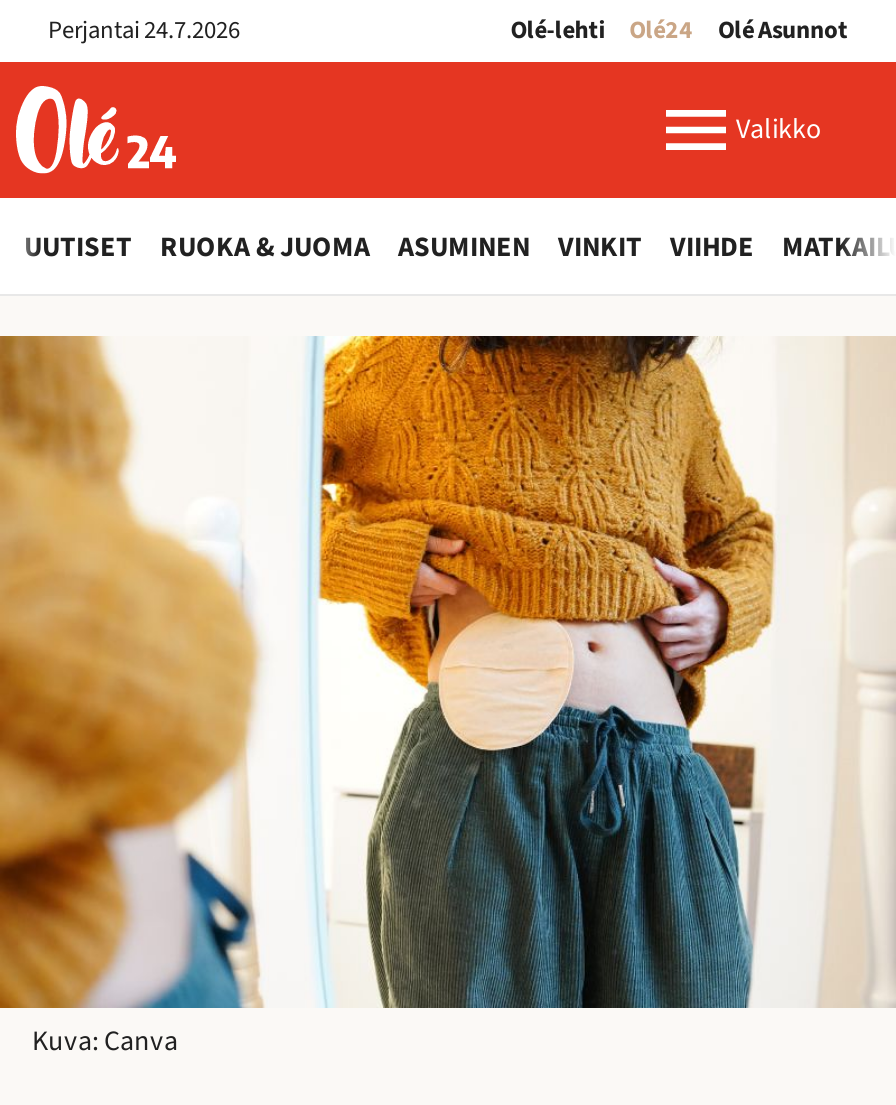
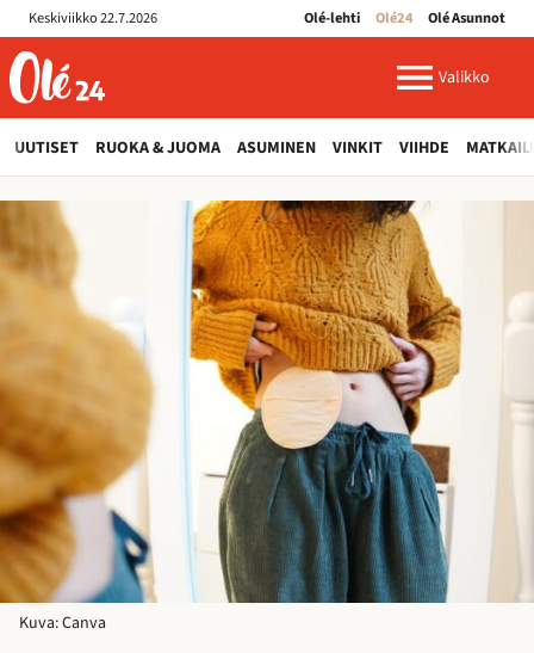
- Perjantai 24.7.2026
+ Keskiviikko 22.7.2026
